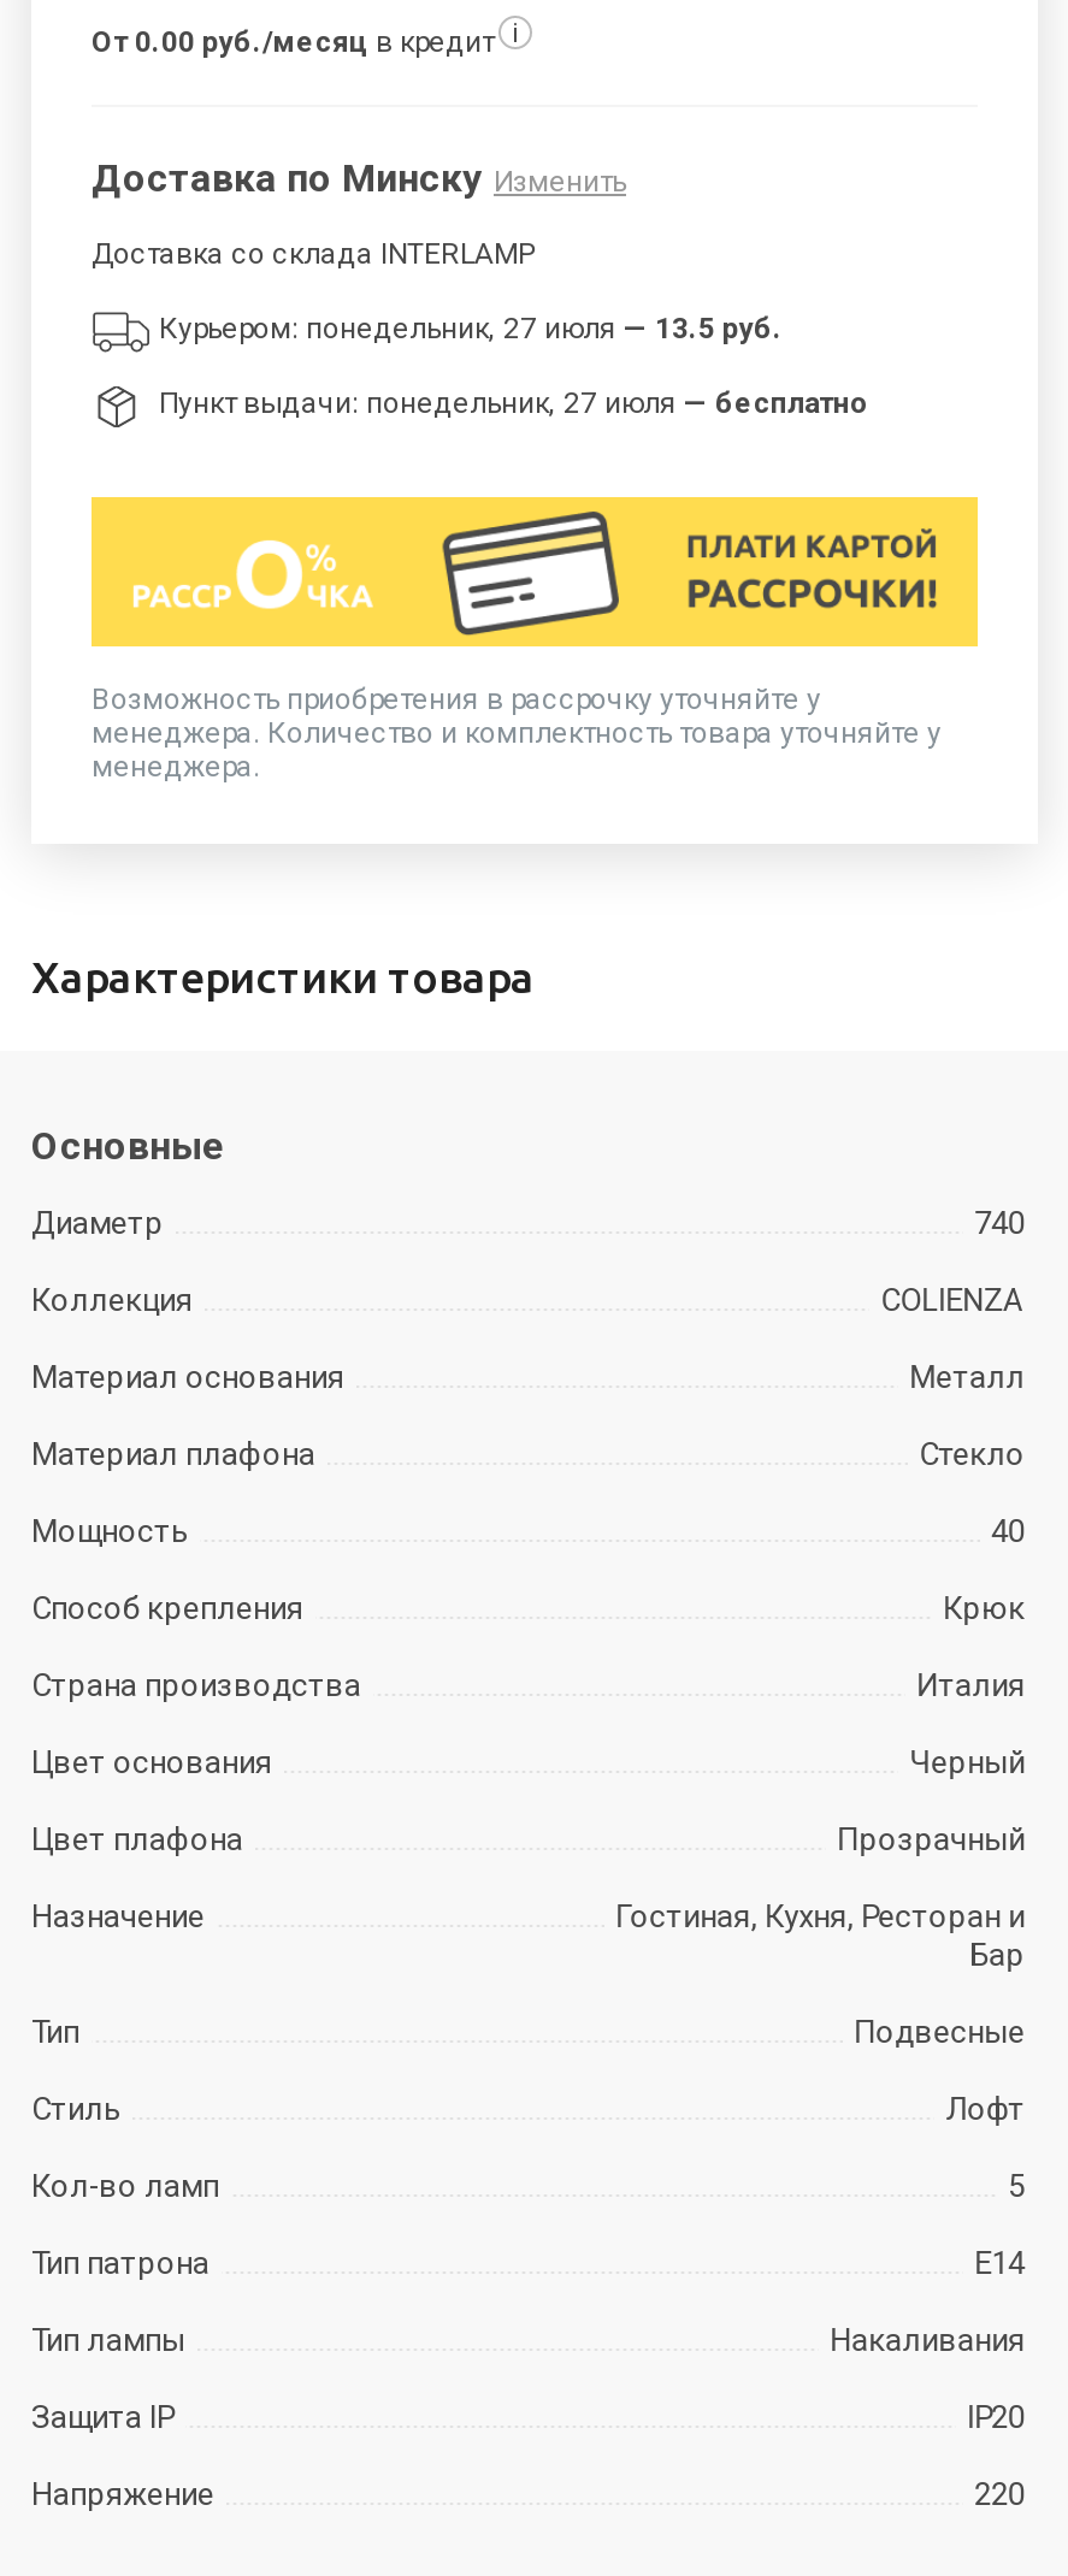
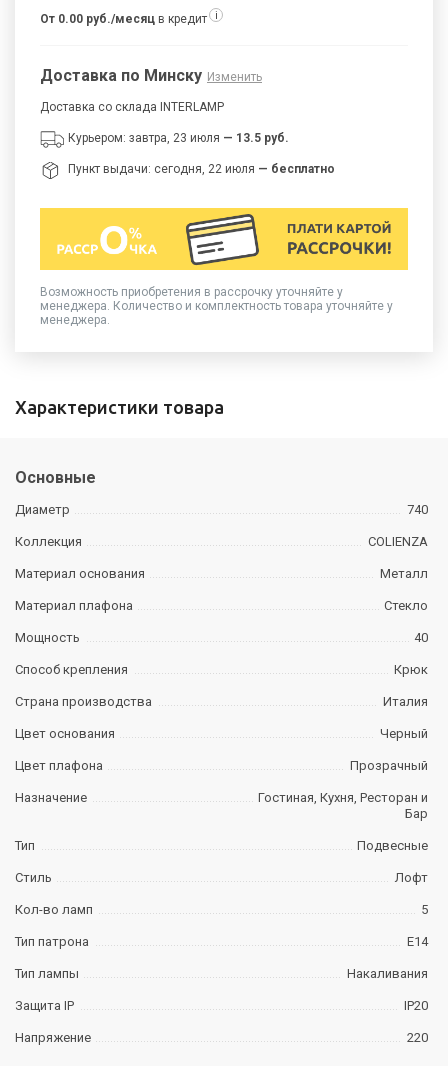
- Курьером: понедельник, 27 июля — 13.5 руб.
+ Курьером: завтра, 23 июля — 13.5 руб.

- Пункт выдачи: понедельник, 27 июля — бесплатно
+ Пункт выдачи: сегодня, 22 июля — бесплатно
